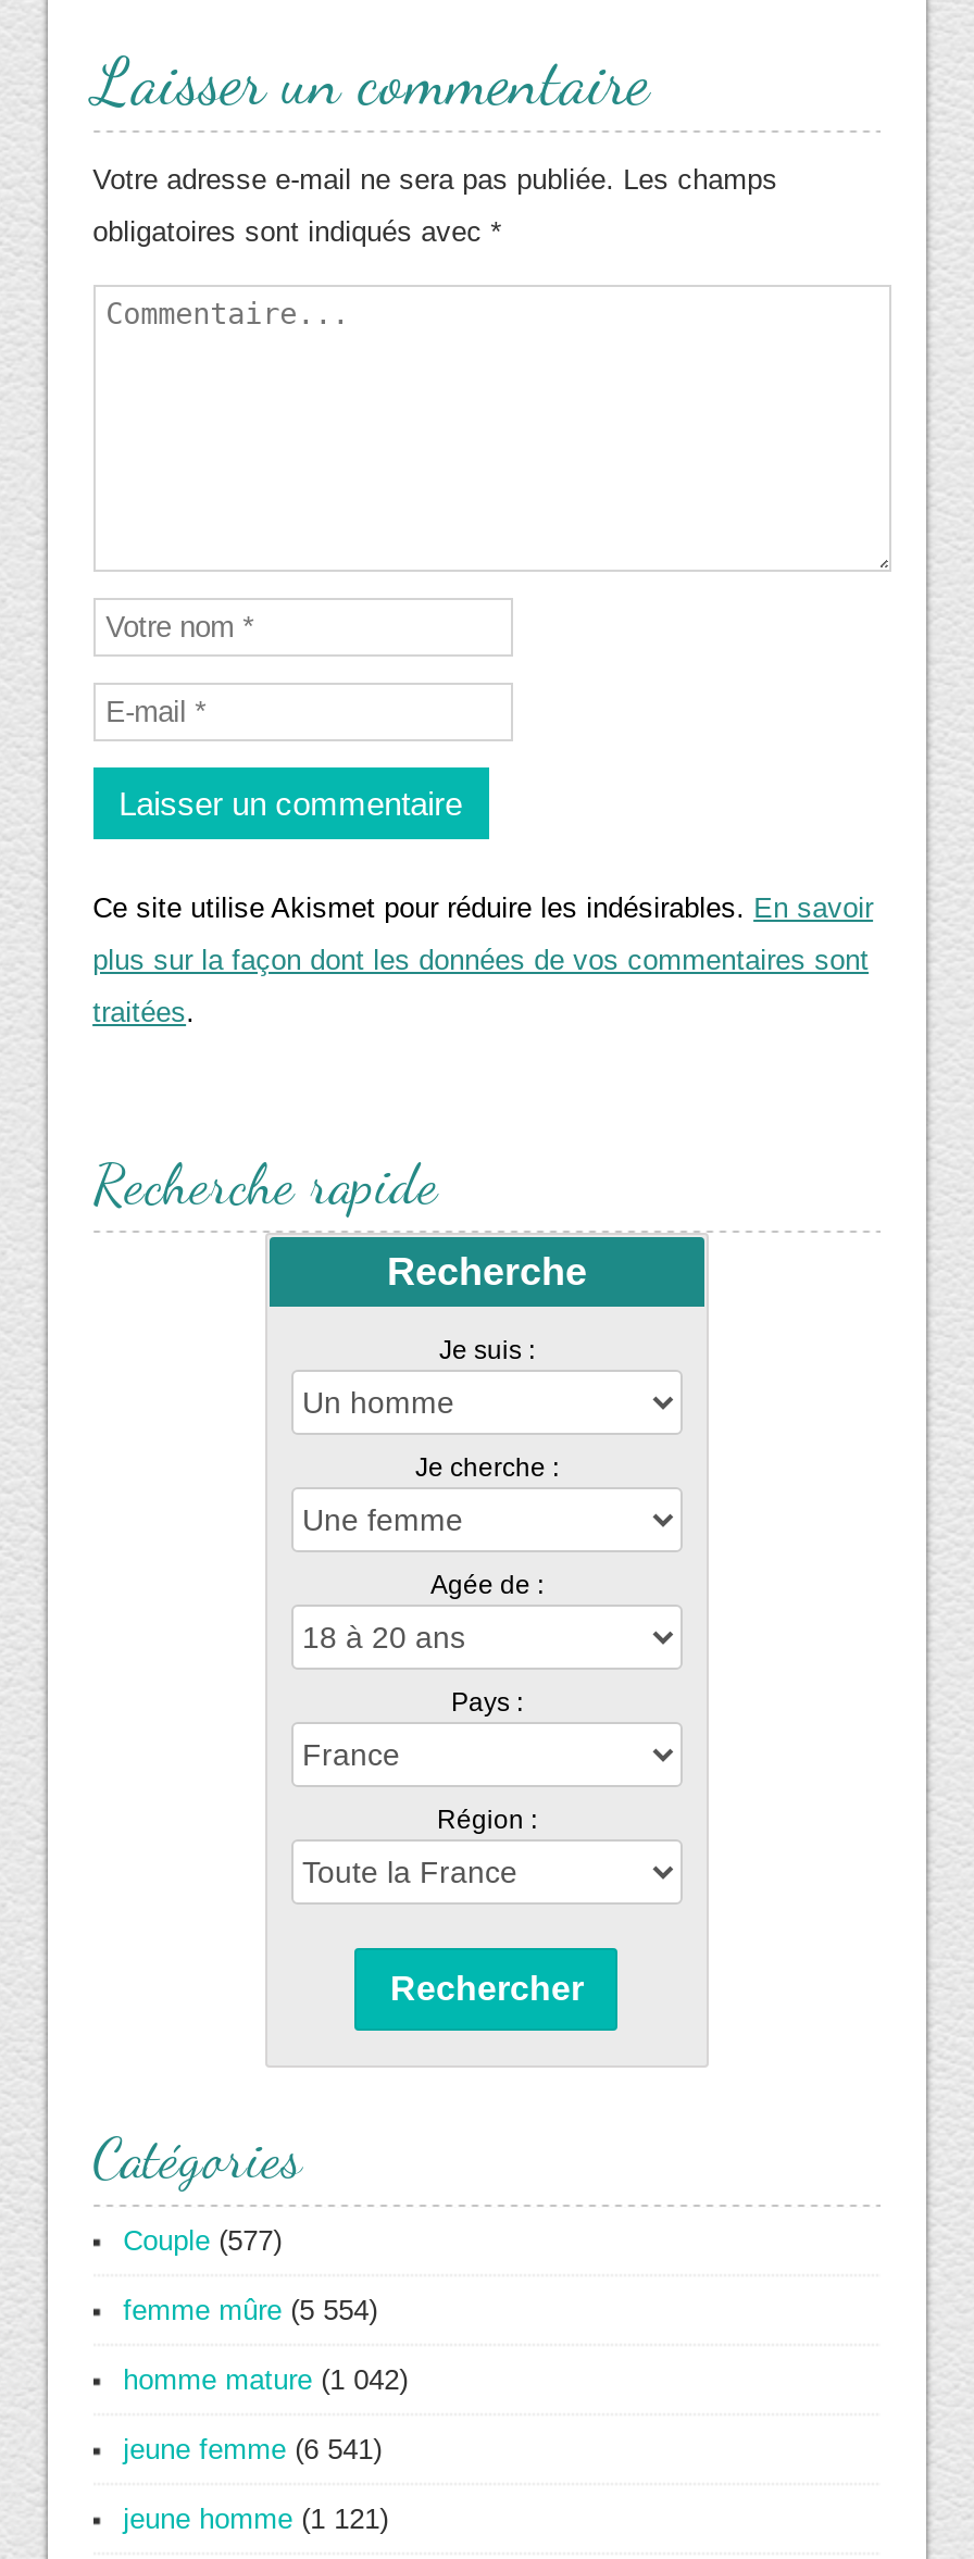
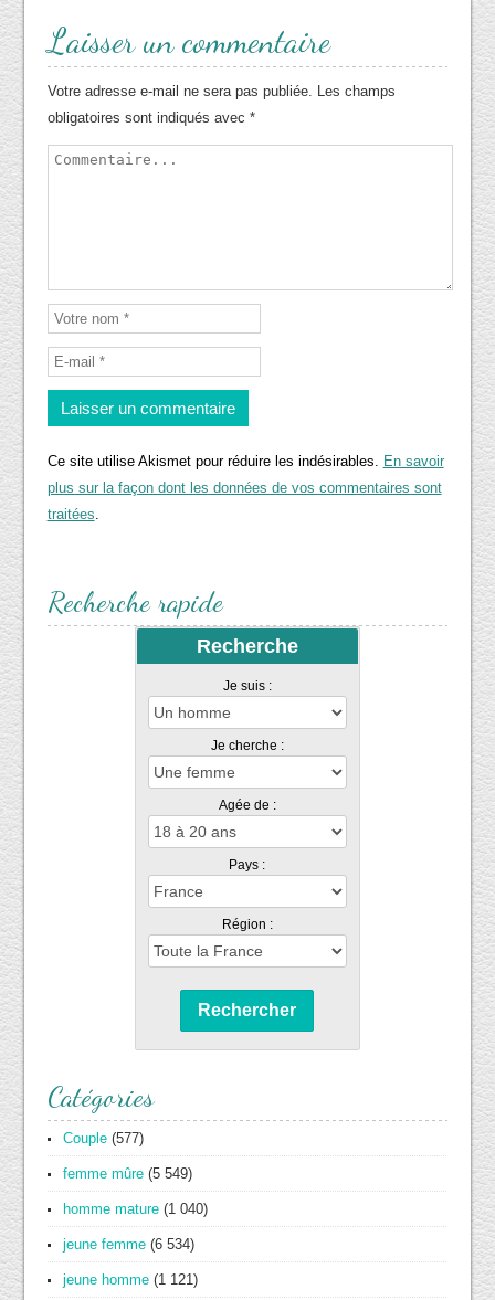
- femme mûre (5 554)
+ femme mûre (5 549)

- homme mature (1 042)
+ homme mature (1 040)

- jeune femme (6 541)
+ jeune femme (6 534)
